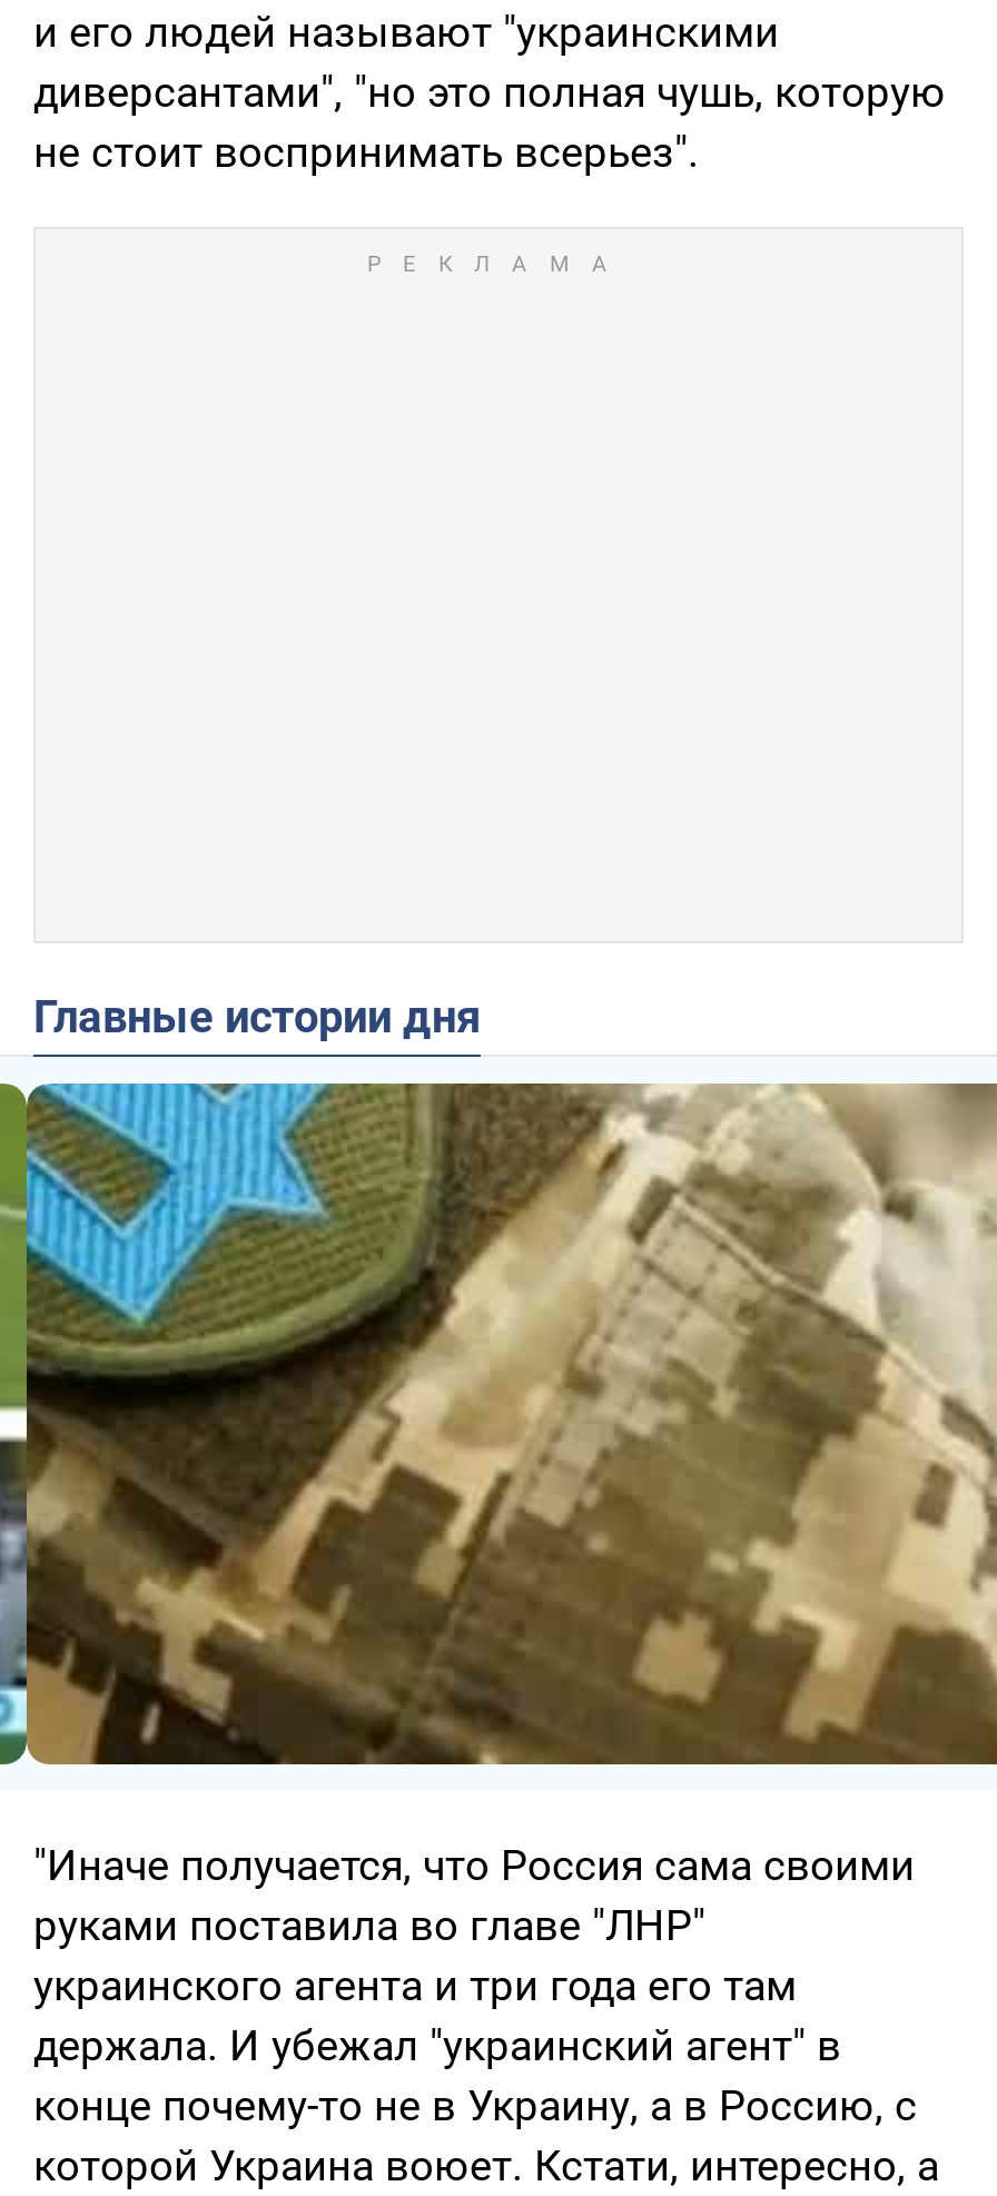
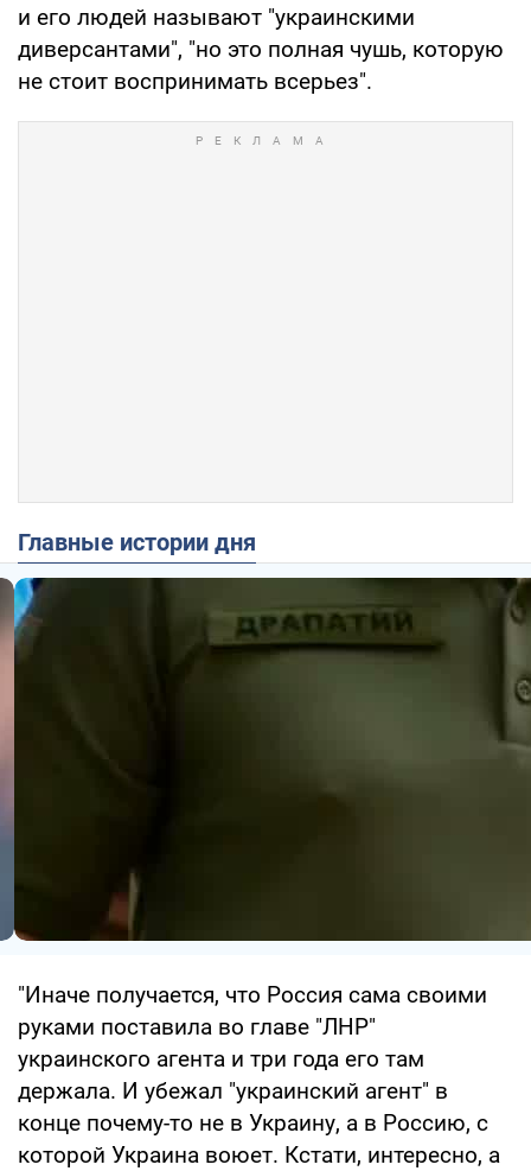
- [image]
+ [image]
